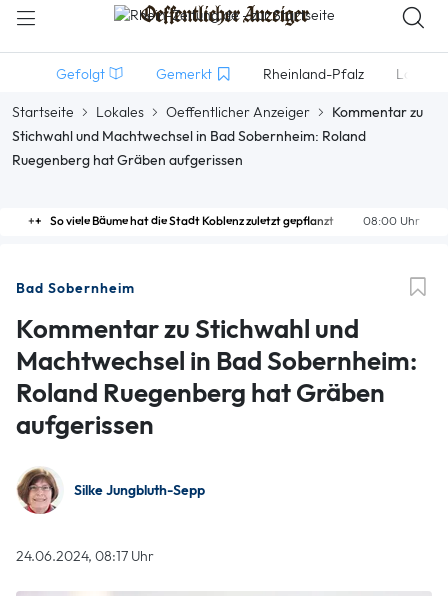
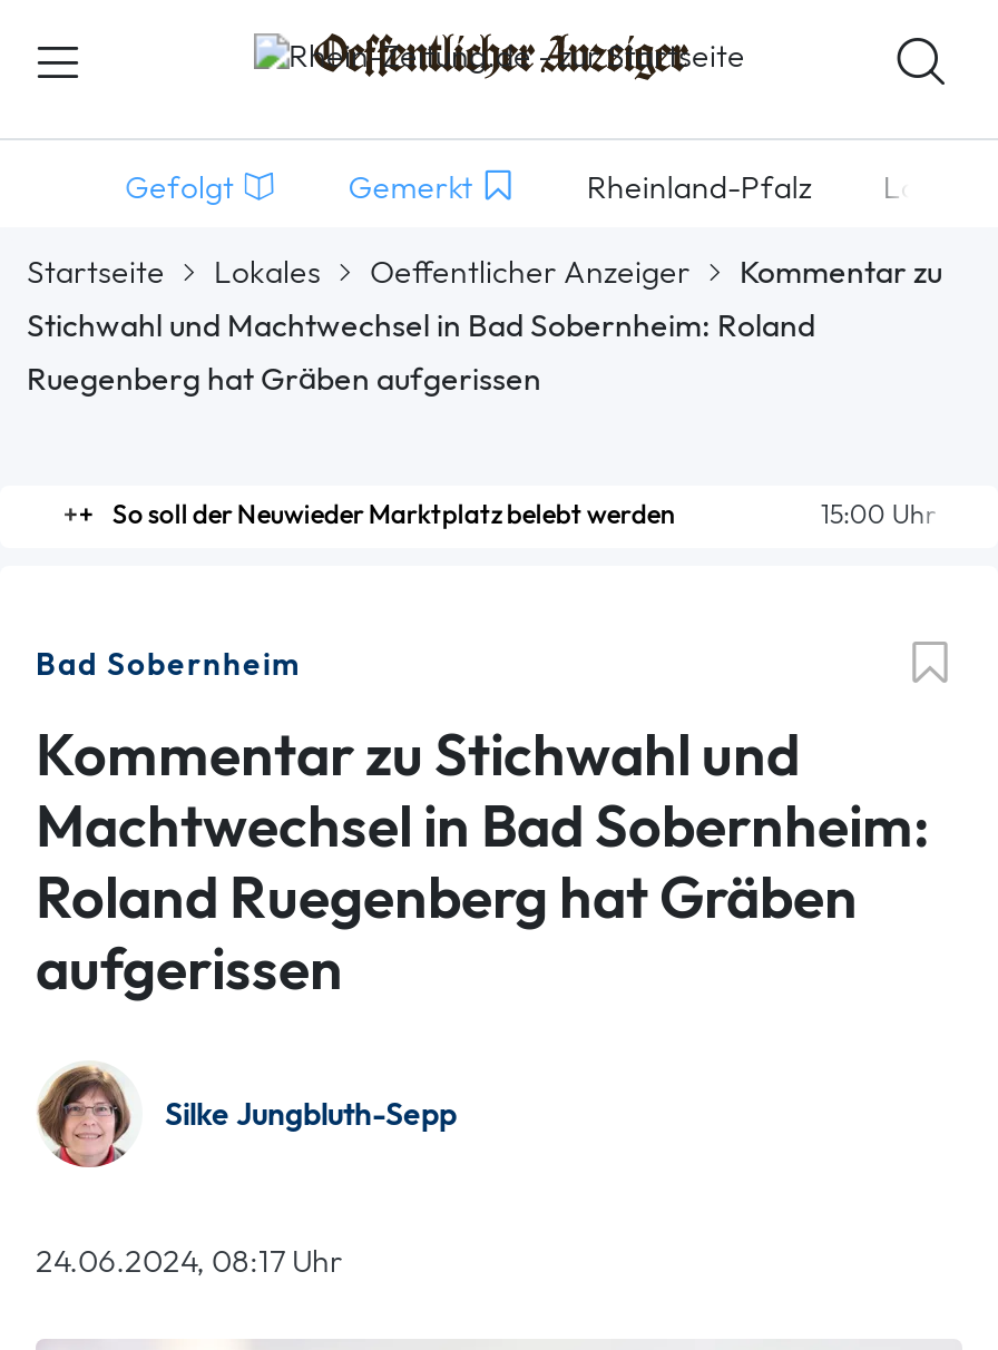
- 08:00 Uhr
- So viele Bäume hat die Stadt Koblenz zuletzt gepflanzt
+ 15:00 Uhr
+ So soll der Neuwieder Marktplatz belebt werden
